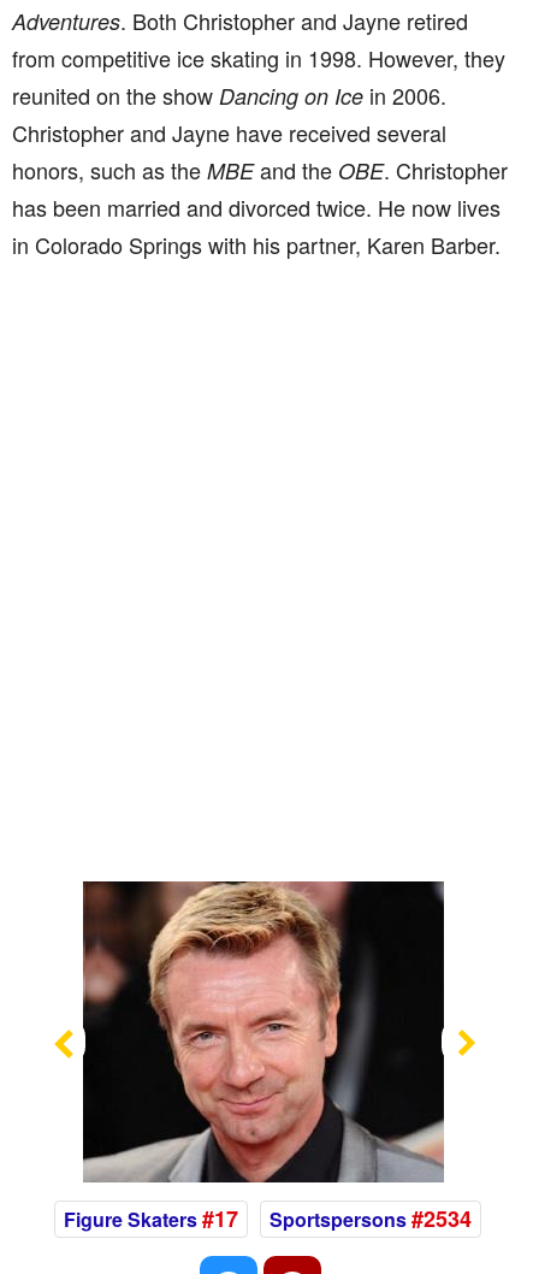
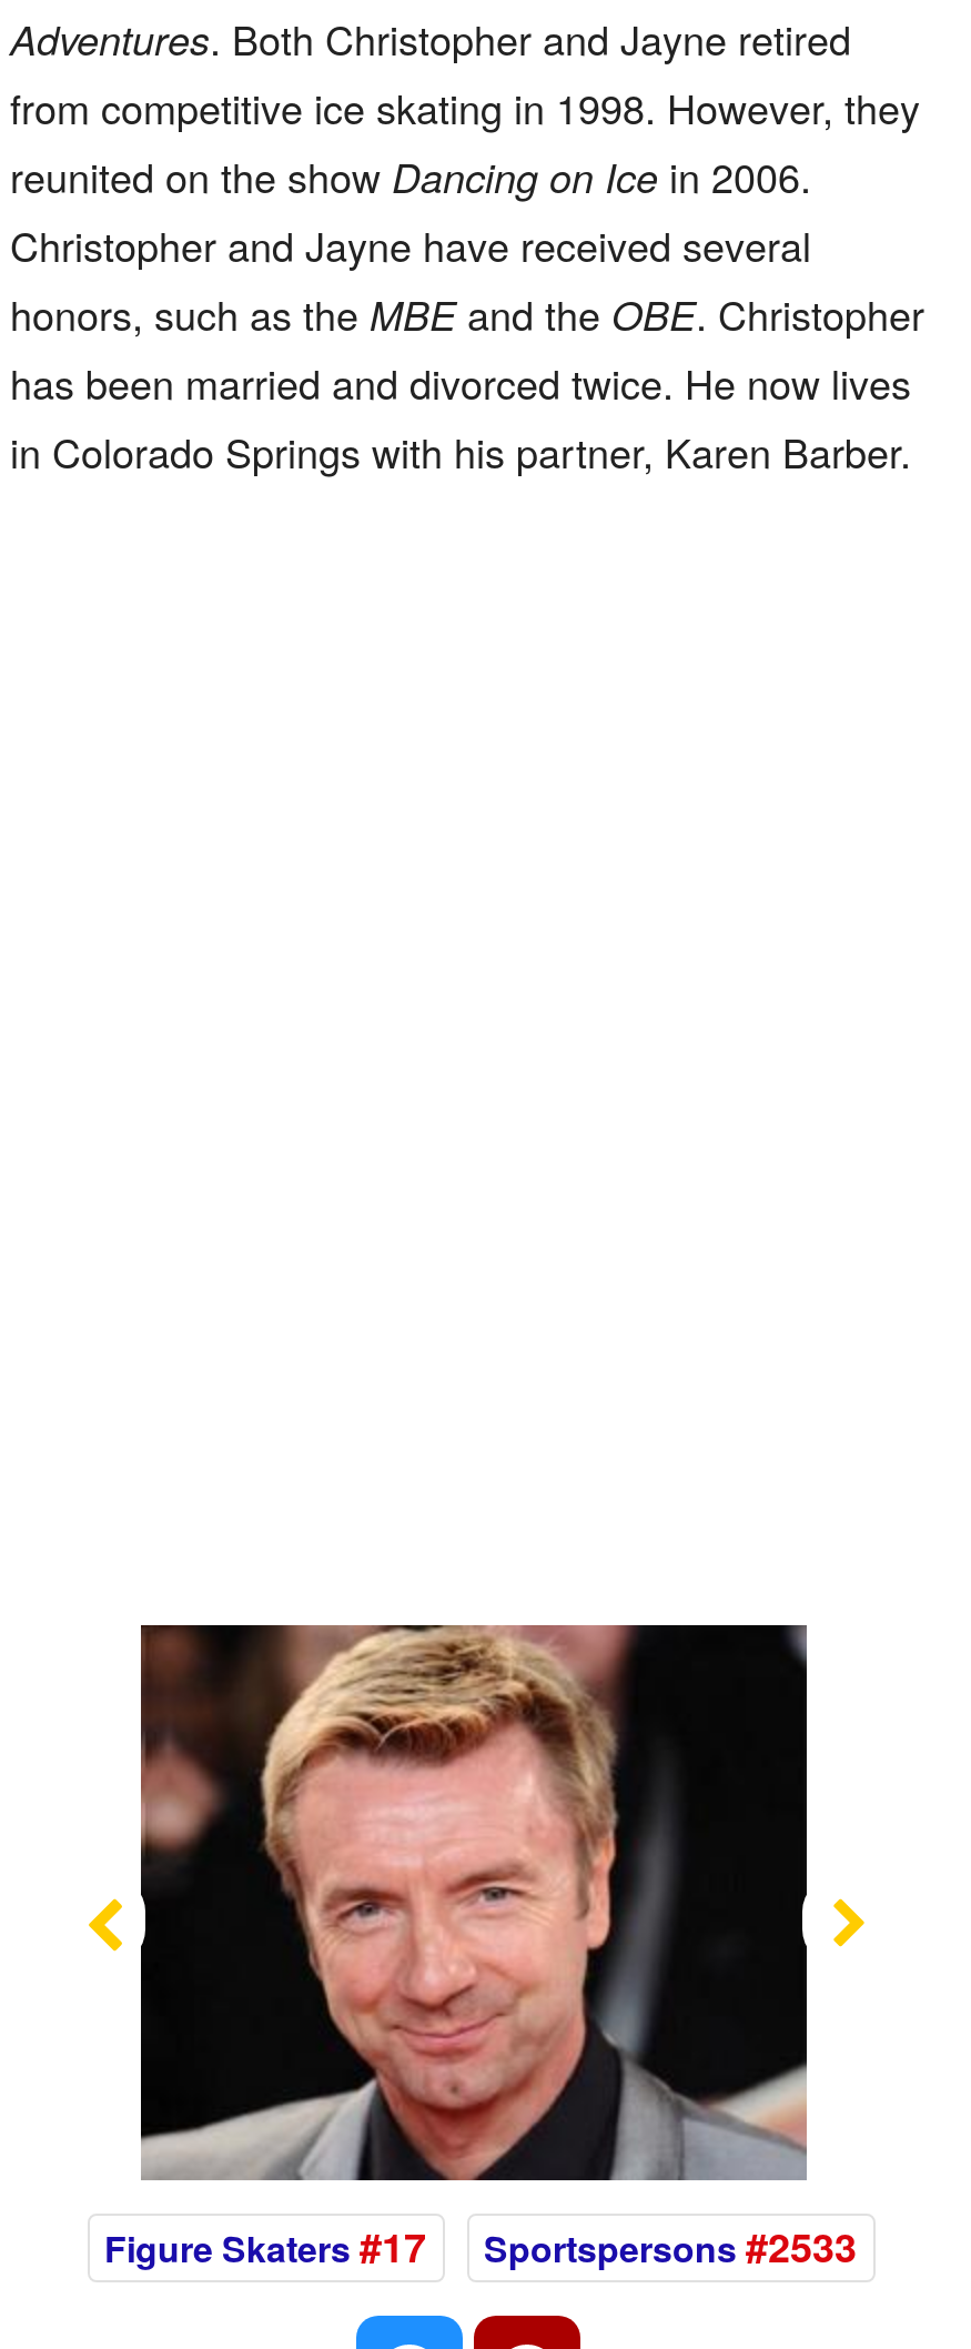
- Sportspersons #2534
+ Sportspersons #2533
